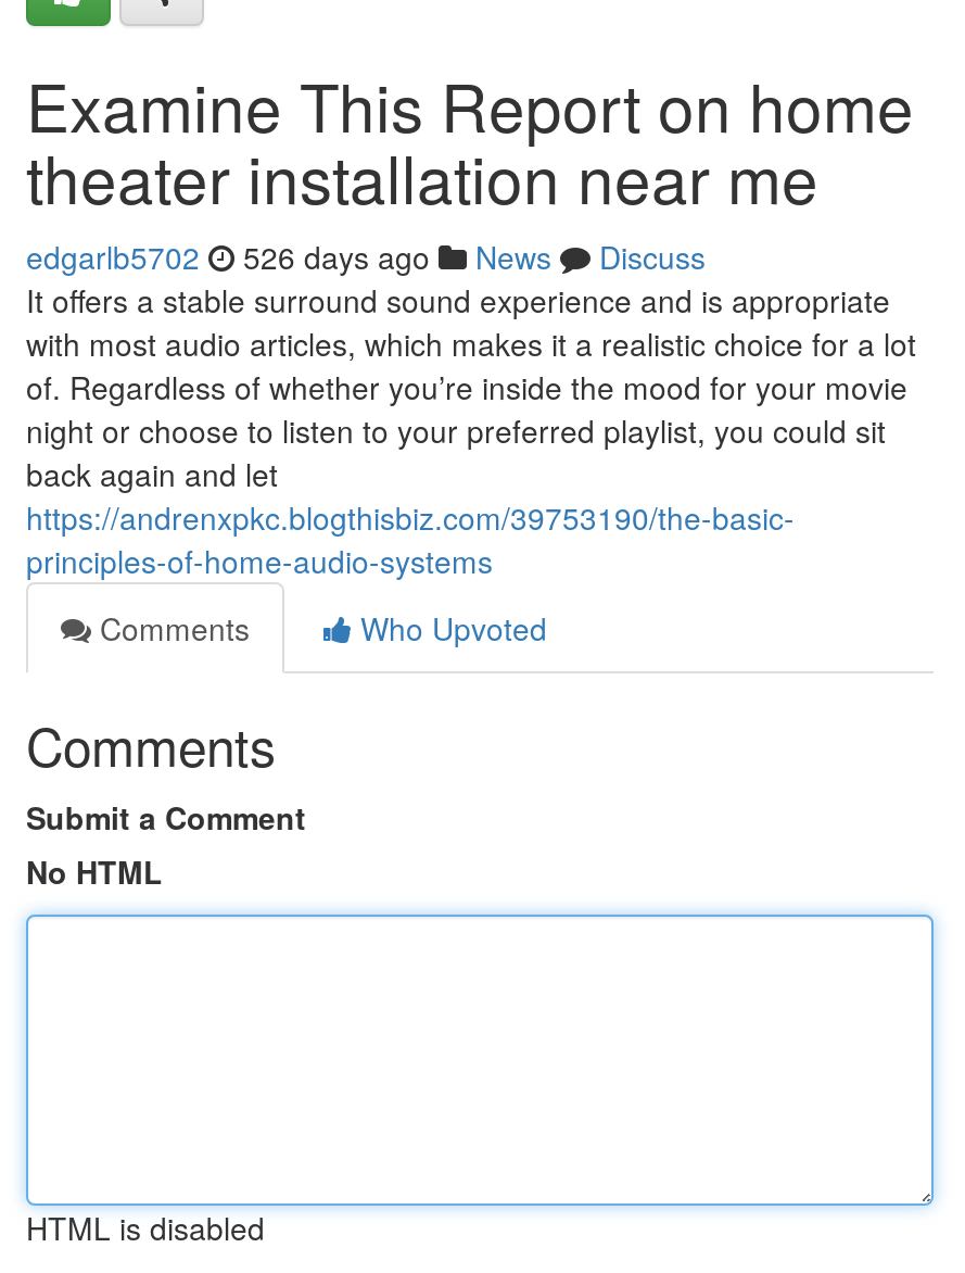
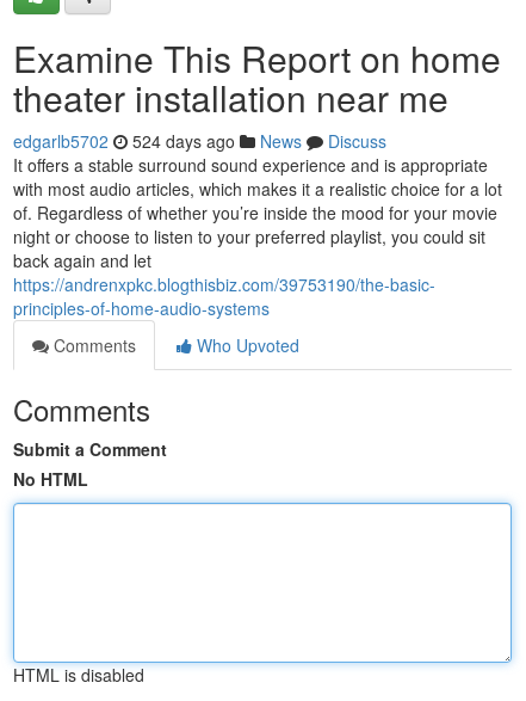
- edgarlb5702 526 days ago News Discuss
+ edgarlb5702 524 days ago News Discuss
